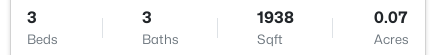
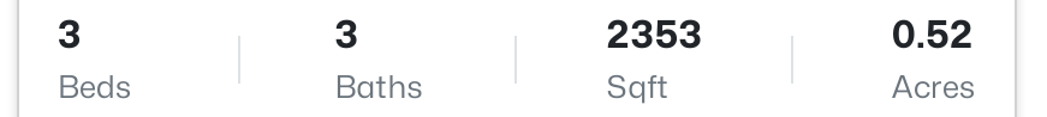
- 1938
+ 2353

- 0.07
+ 0.52
